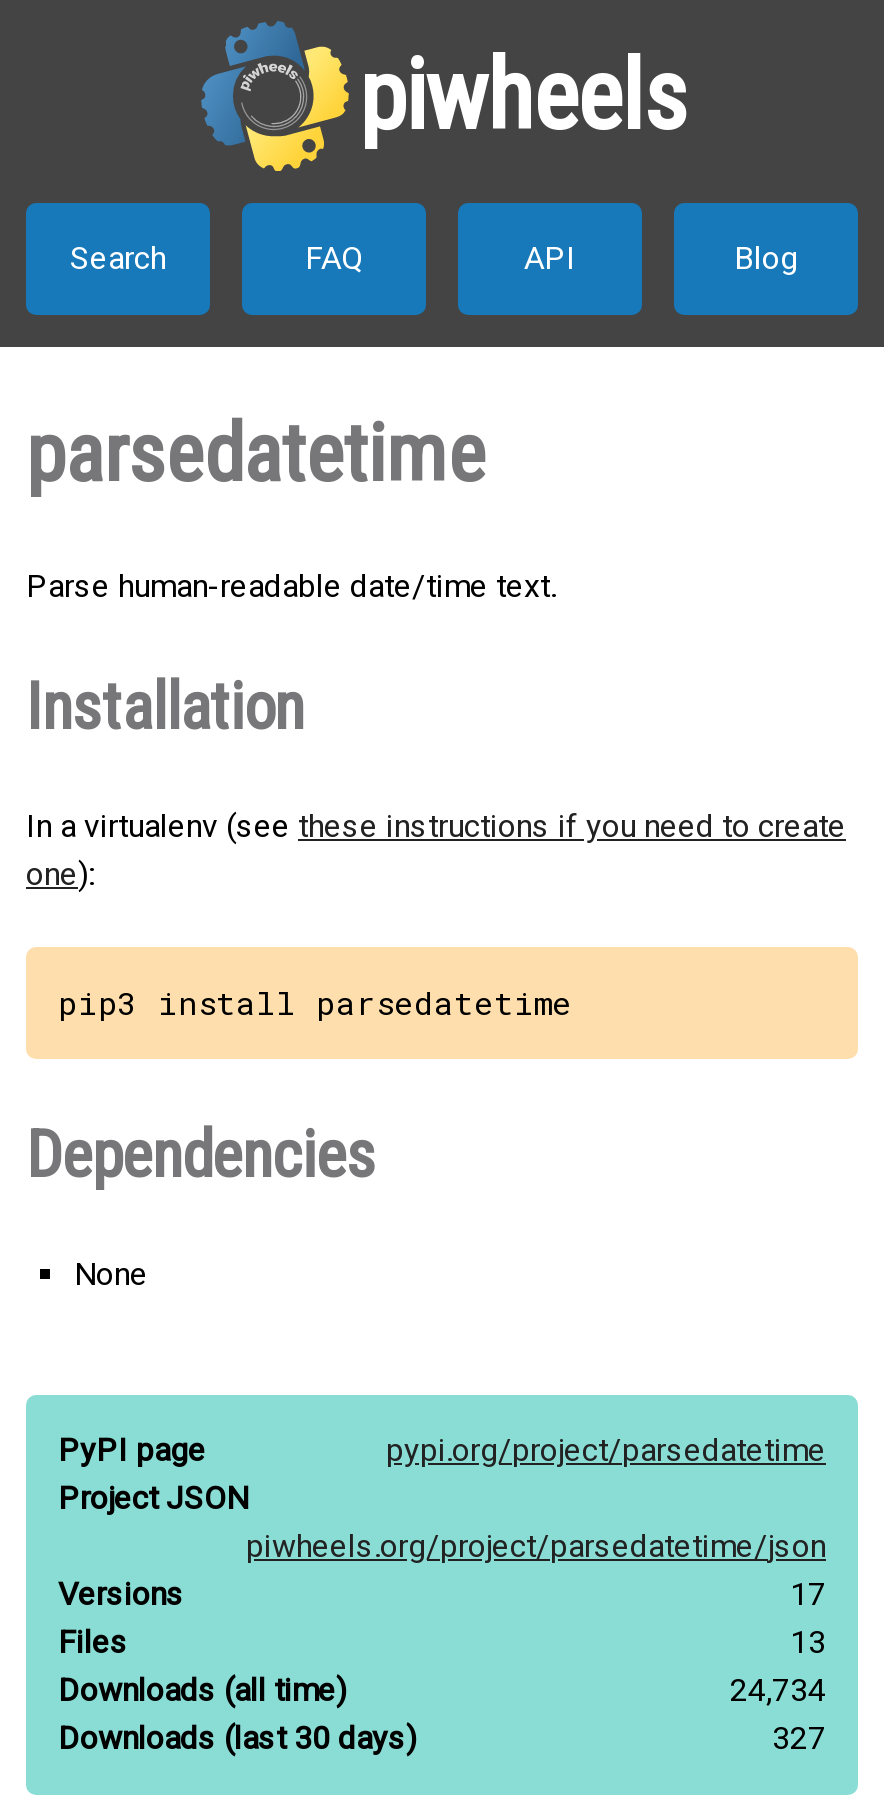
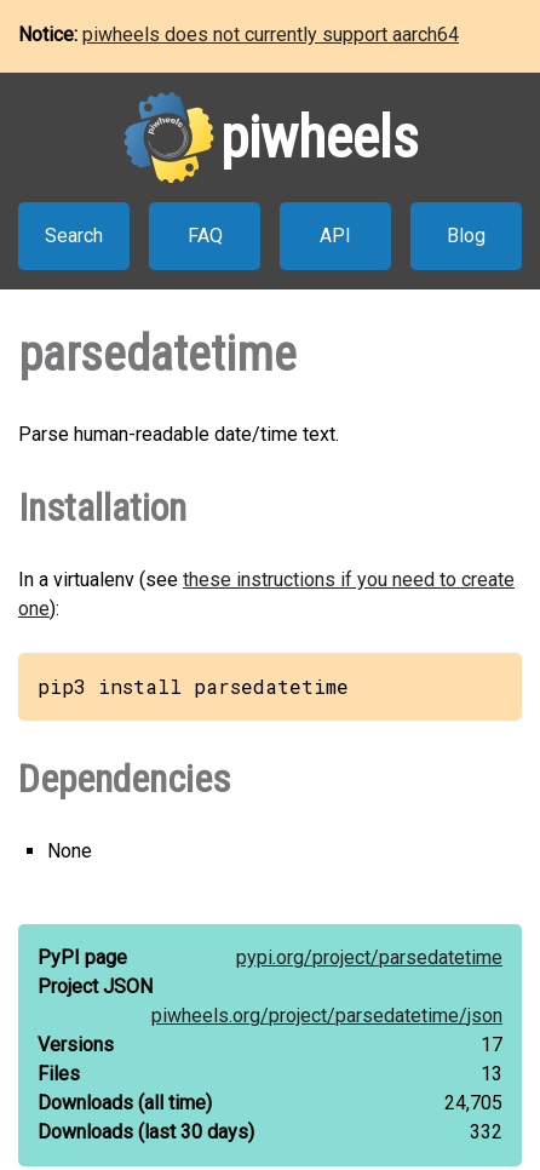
+ Notice: piwheels does not currently support aarch64

- 24,734
+ 24,705

- 327
+ 332
